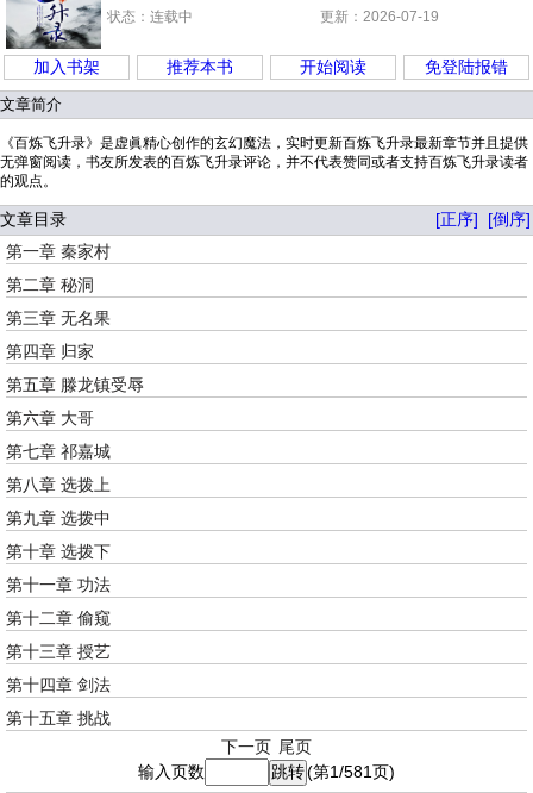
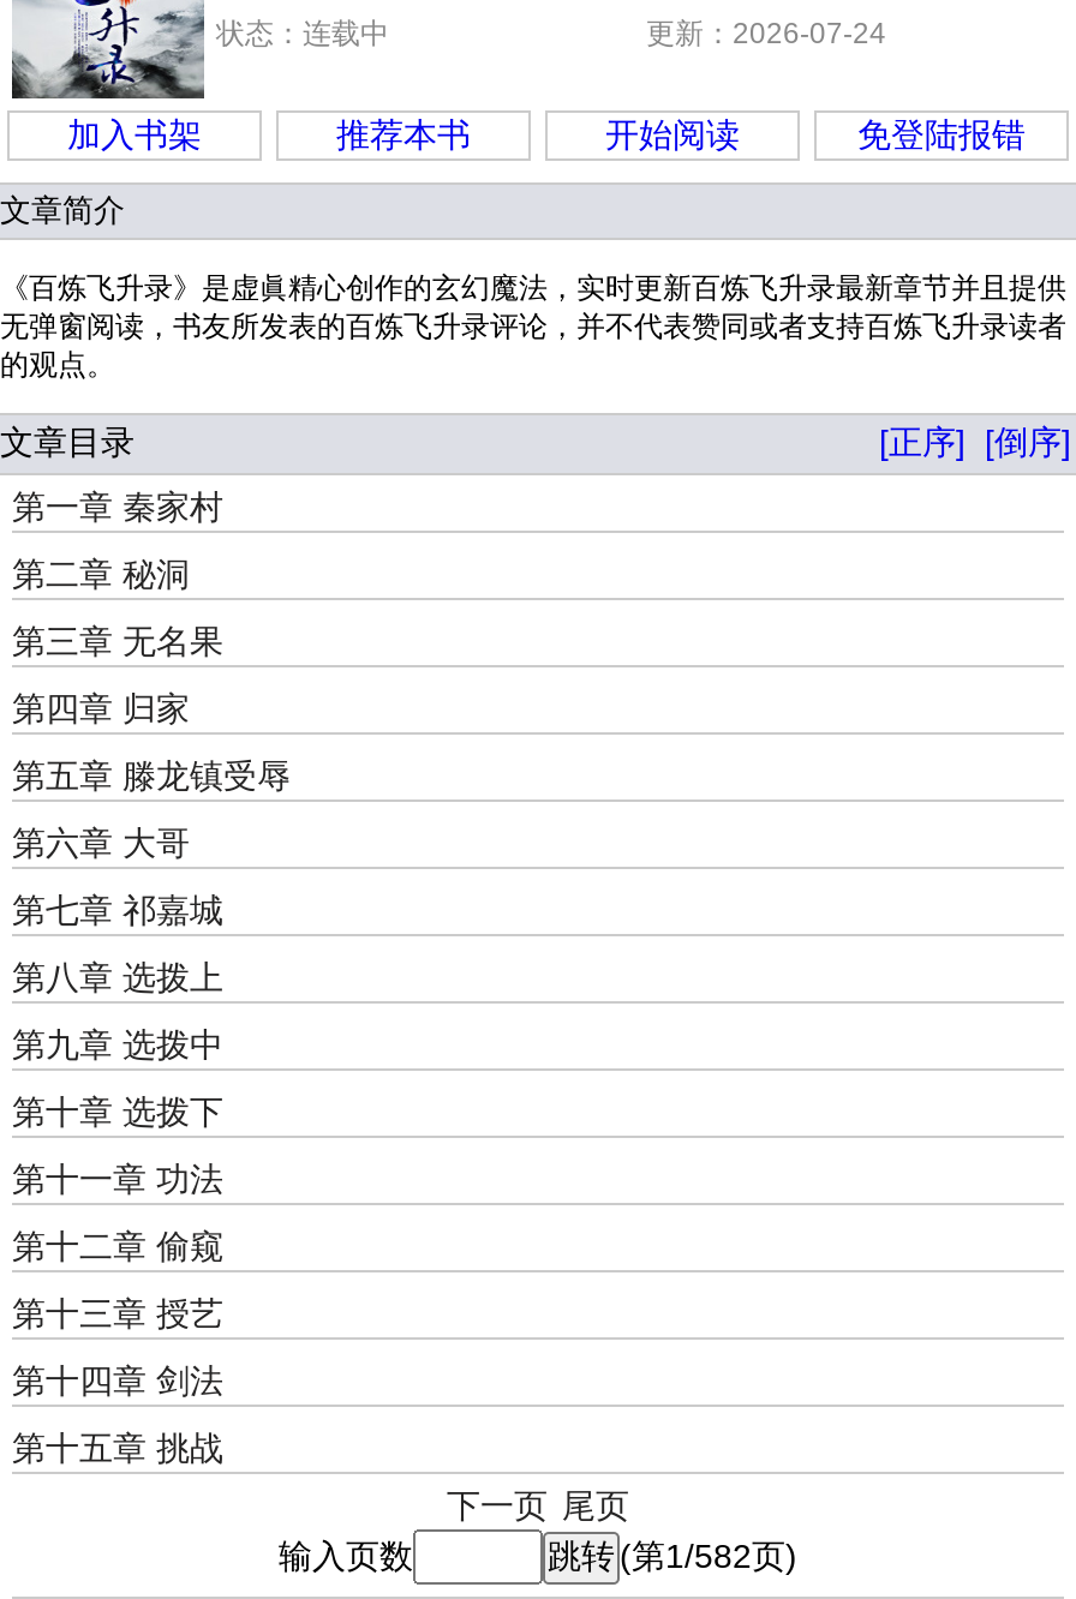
- 更新：2026-07-19
+ 更新：2026-07-24

- (第1/581页)
+ (第1/582页)
